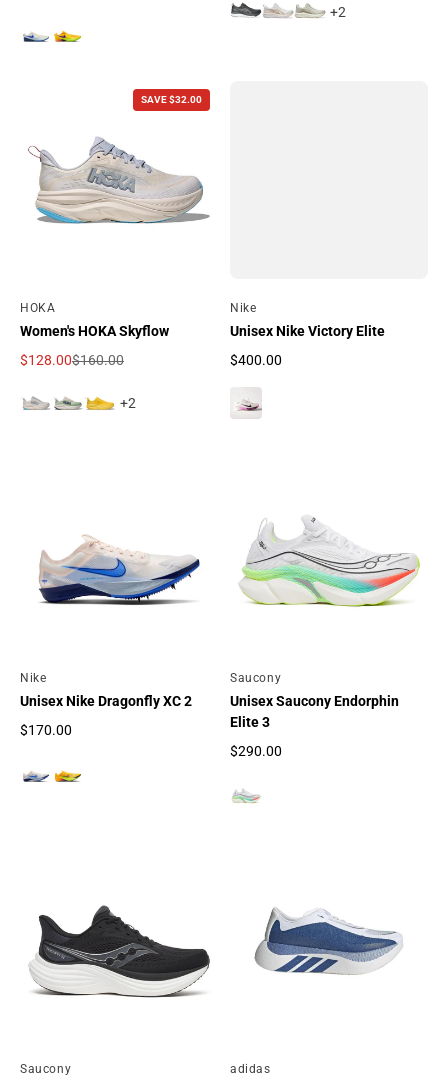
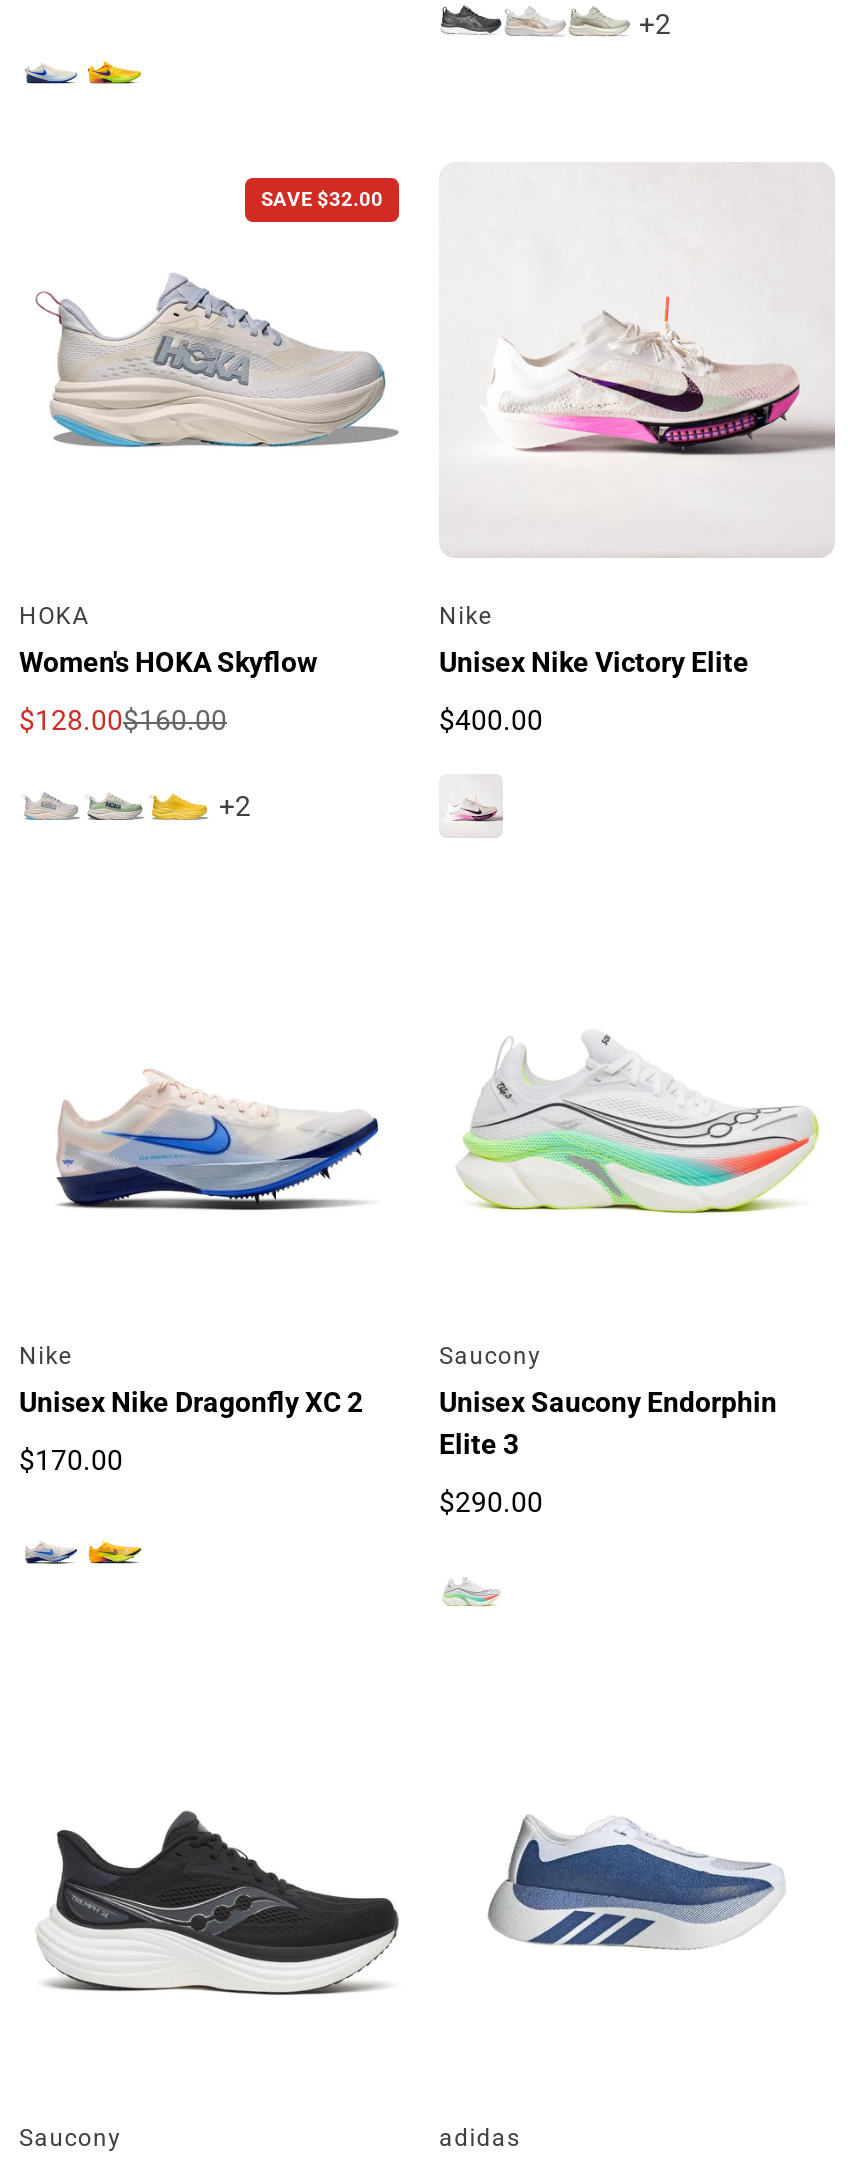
+ [image]
